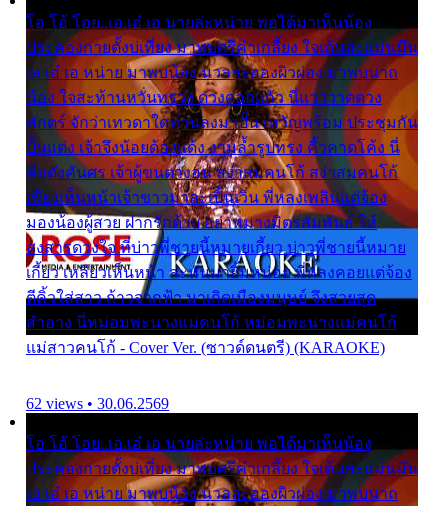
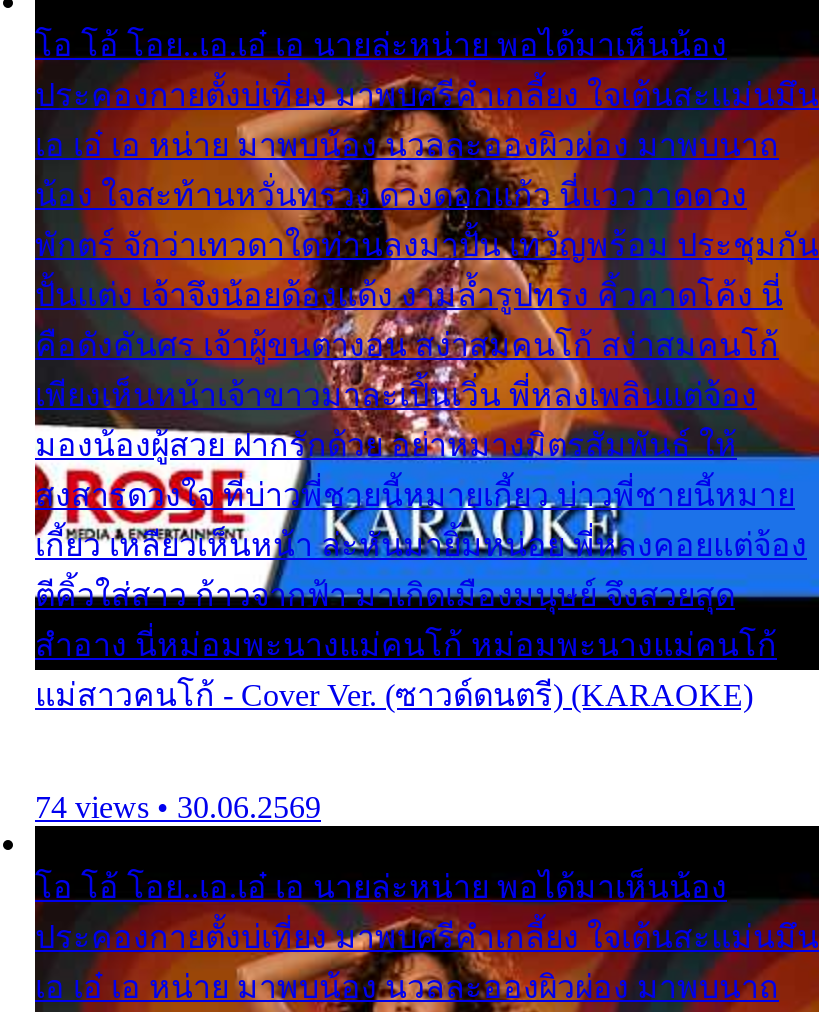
- 62 views • 30.06.2569
+ 74 views • 30.06.2569
